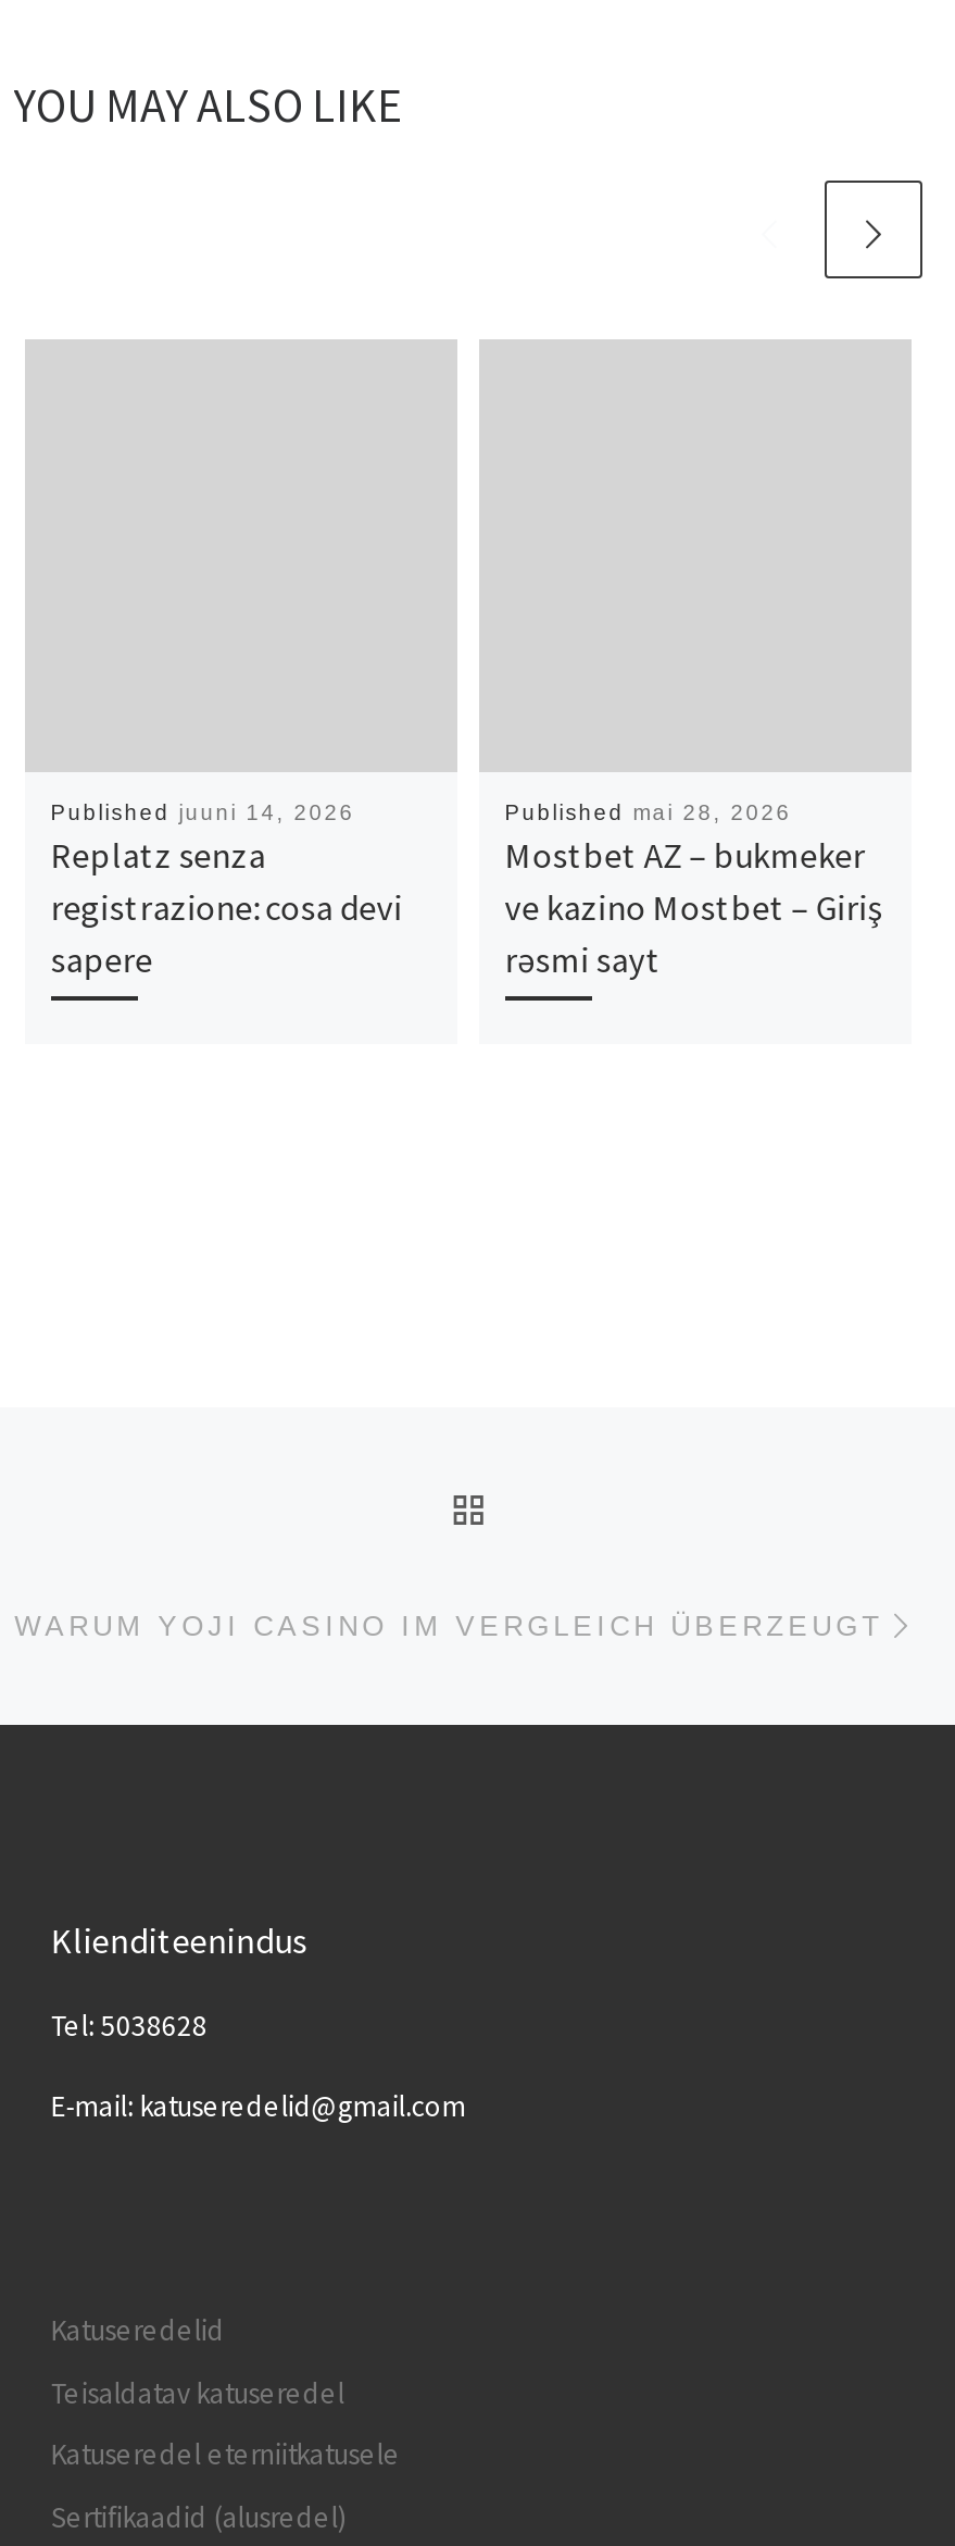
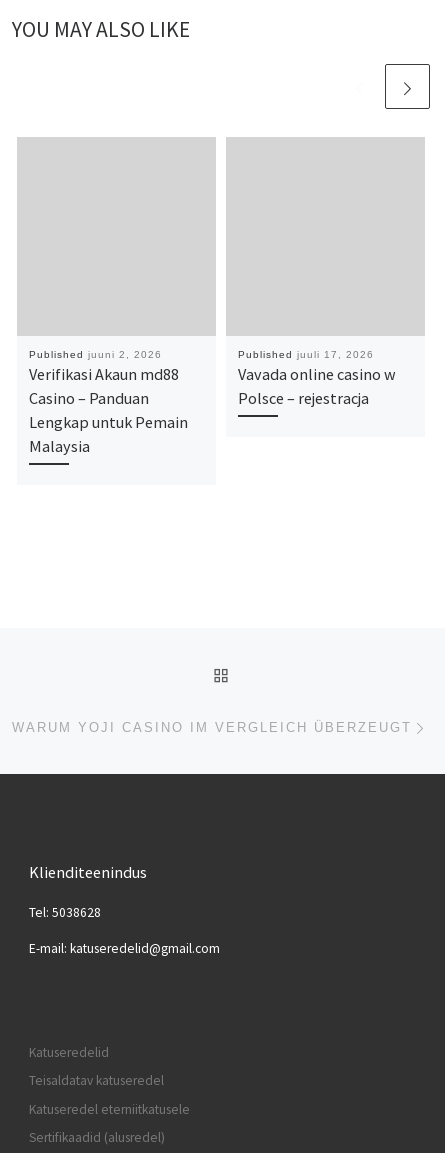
- Published juuni 14, 2026
- Replatz senza
- registrazione: cosa devi
- sapere
+ Published juuni 2, 2026
+ Verifikasi Akaun md88
+ Casino – Panduan
+ Lengkap untuk Pemain
+ Malaysia

- Published mai 28, 2026
- Mostbet AZ – bukmeker
- ve kazino Mostbet – Giriş
- rəsmi sayt
+ Published juuli 17, 2026
+ Vavada online casino w
+ Polsce – rejestracja
